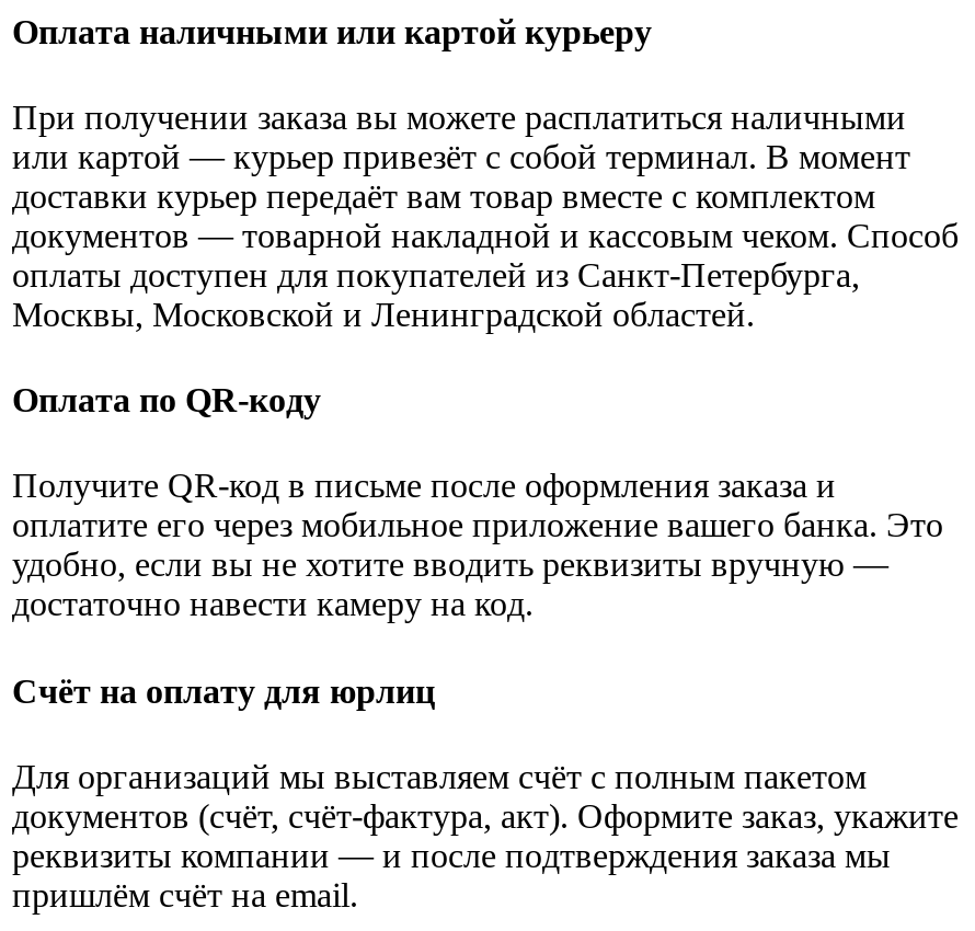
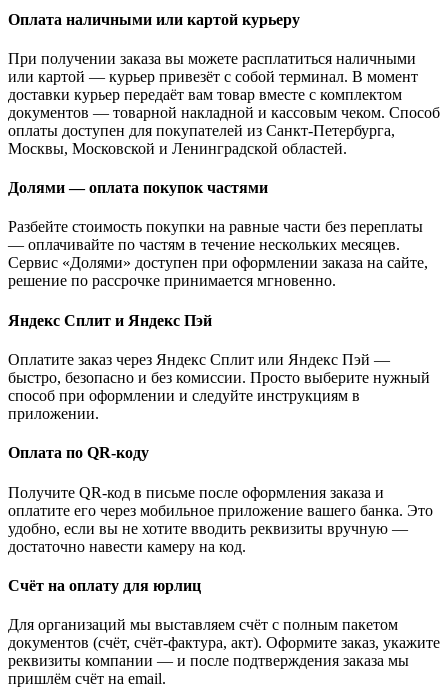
+ Долями — оплата покупок частями
+ Разбейте стоимость покупки на равные части без переплаты
+ — оплачивайте по частям в течение нескольких месяцев.
+ Сервис «Долями» доступен при оформлении заказа на сайте,
+ решение по рассрочке принимается мгновенно.
+ Яндекс Сплит и Яндекс Пэй
+ Оплатите заказ через Яндекс Сплит или Яндекс Пэй —
+ быстро, безопасно и без комиссии. Просто выберите нужный
+ способ при оформлении и следуйте инструкциям в
+ приложении.
